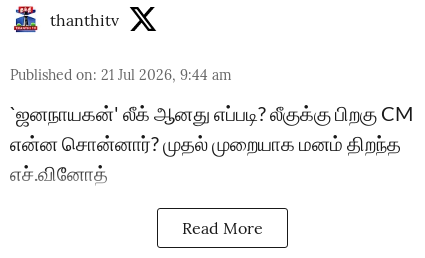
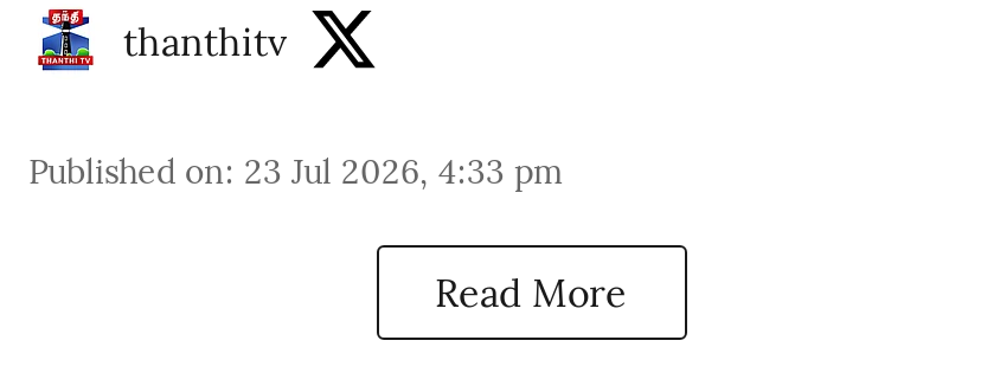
- Published on: 21 Jul 2026, 9:44 am
- `ஜனநாயகன்' லீக் ஆனது எப்படி? லீகுக்கு பிறகு CM
- என்ன சொன்னார்? முதல் முறையாக மனம் திறந்த
- எச்.வினோத்
+ Published on: 23 Jul 2026, 4:33 pm
